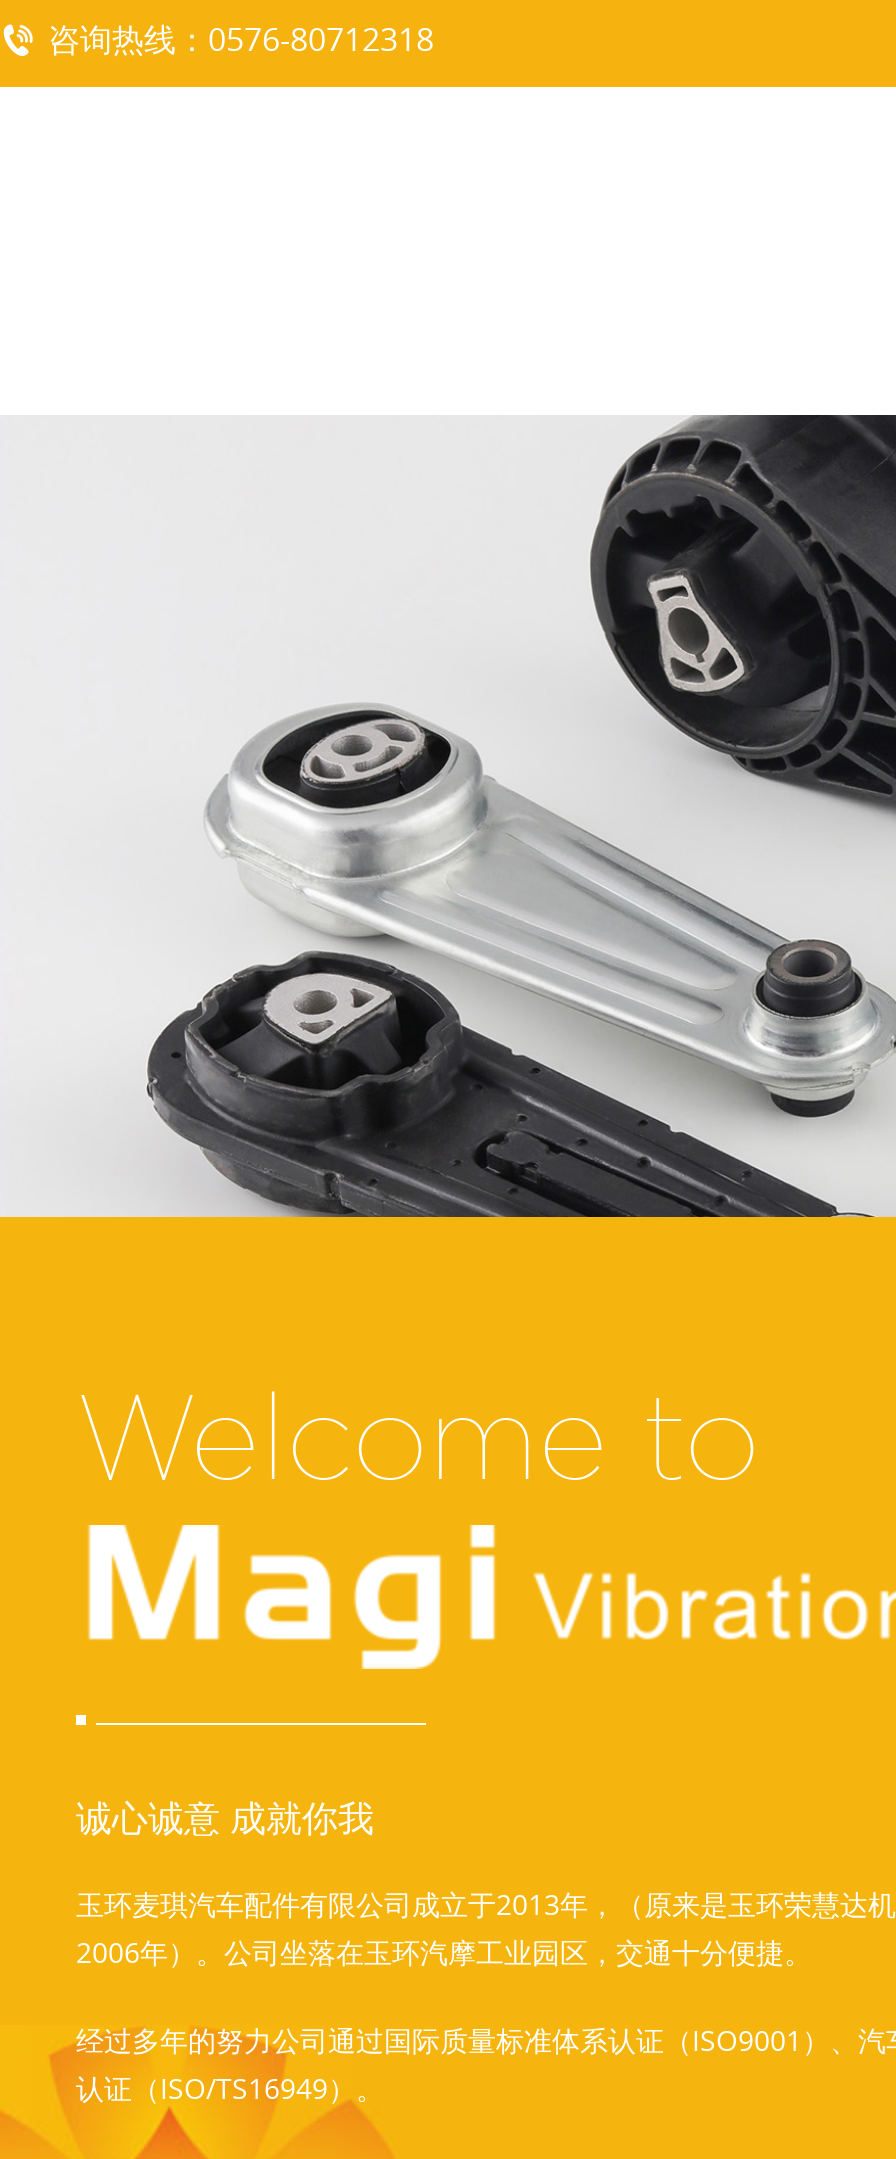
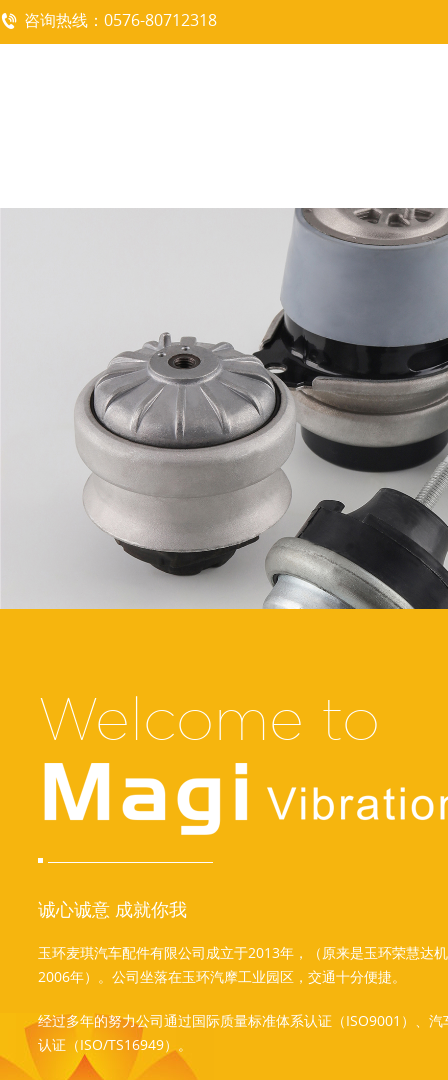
- [image]
+ [image]
